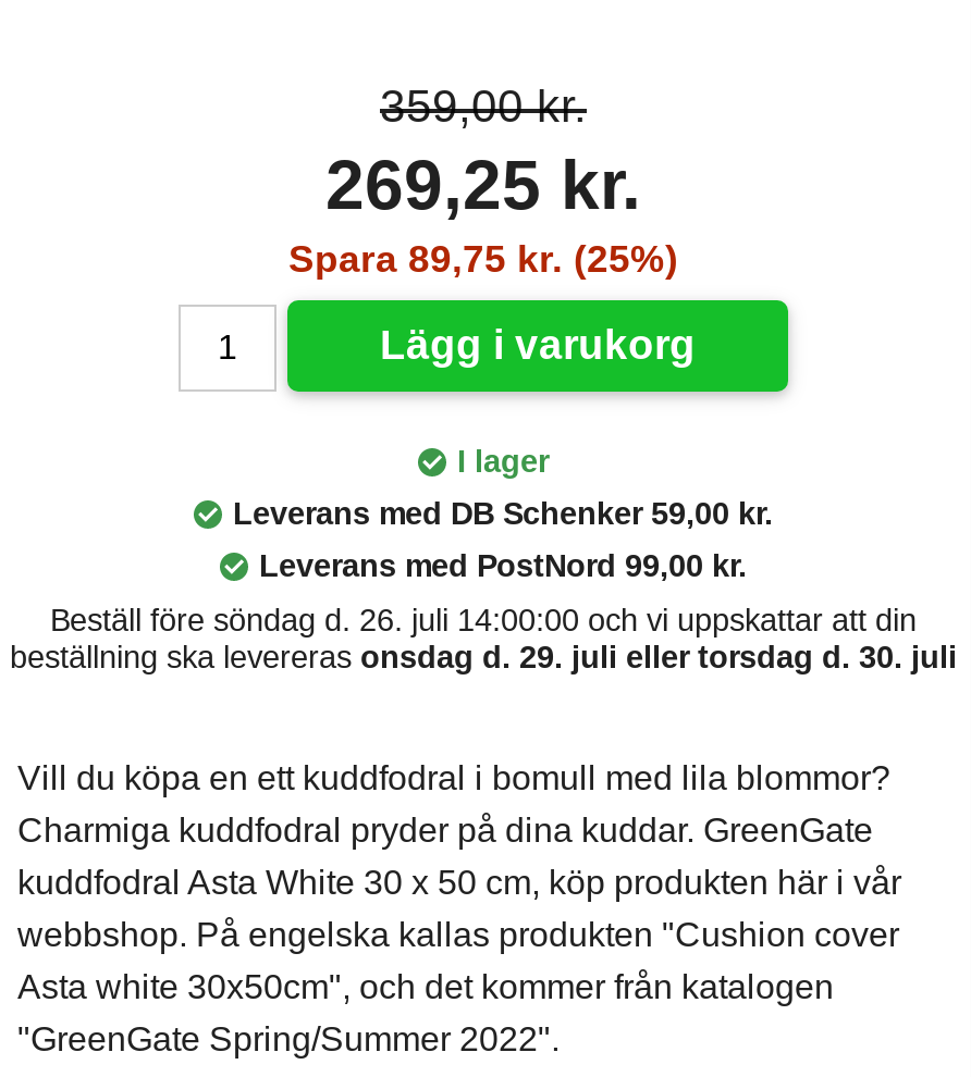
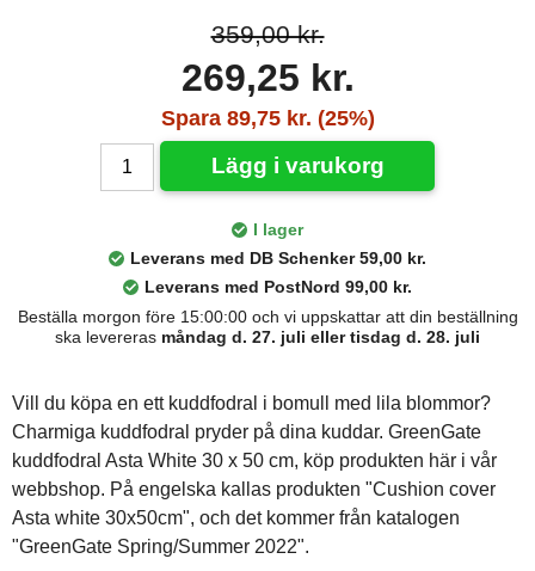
- Beställ före söndag d. 26. juli 14:00:00 och vi uppskattar att din
- beställning ska levereras onsdag d. 29. juli eller torsdag d. 30. juli
+ Beställa morgon före 15:00:00 och vi uppskattar att din beställning
+ ska levereras måndag d. 27. juli eller tisdag d. 28. juli
